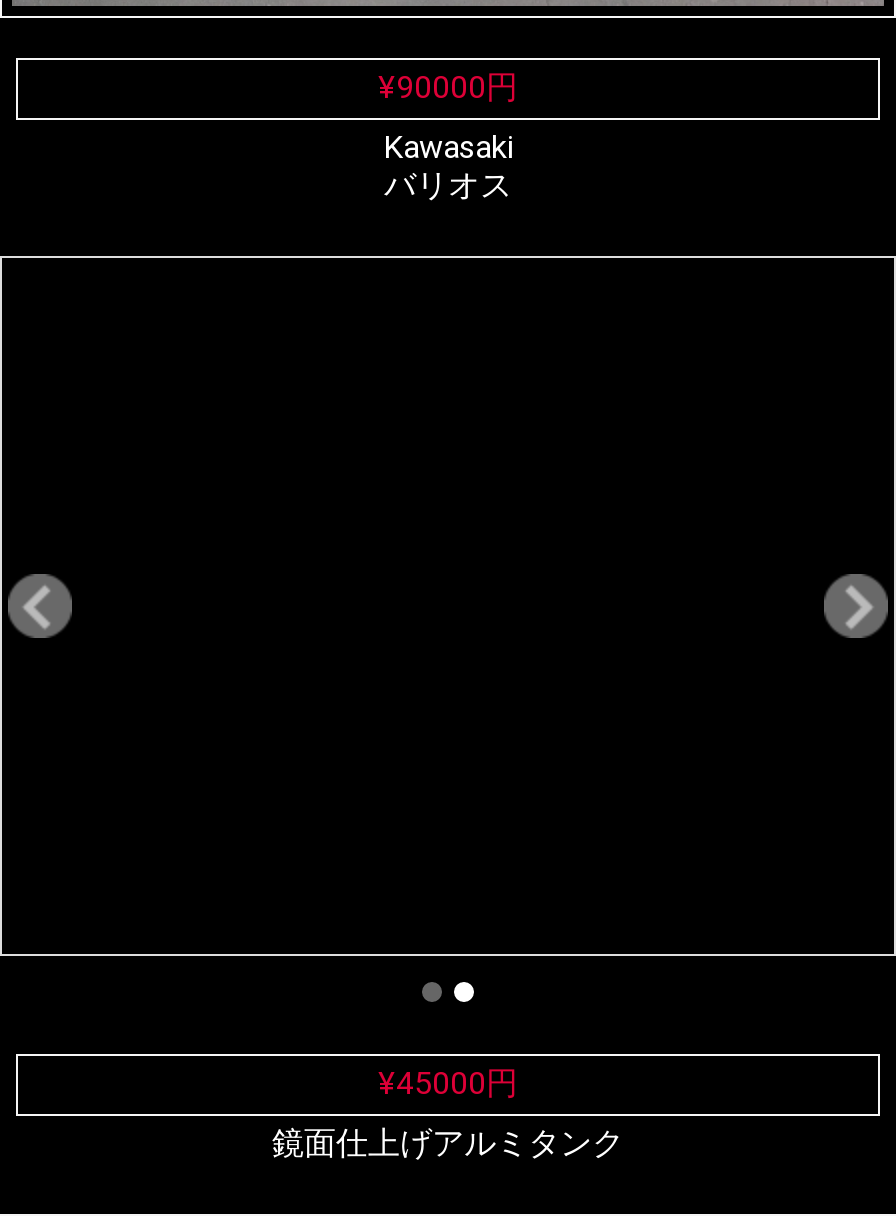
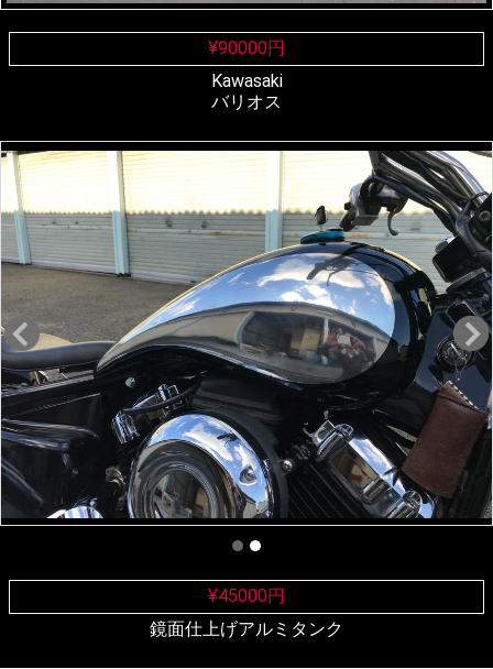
+ [image]
